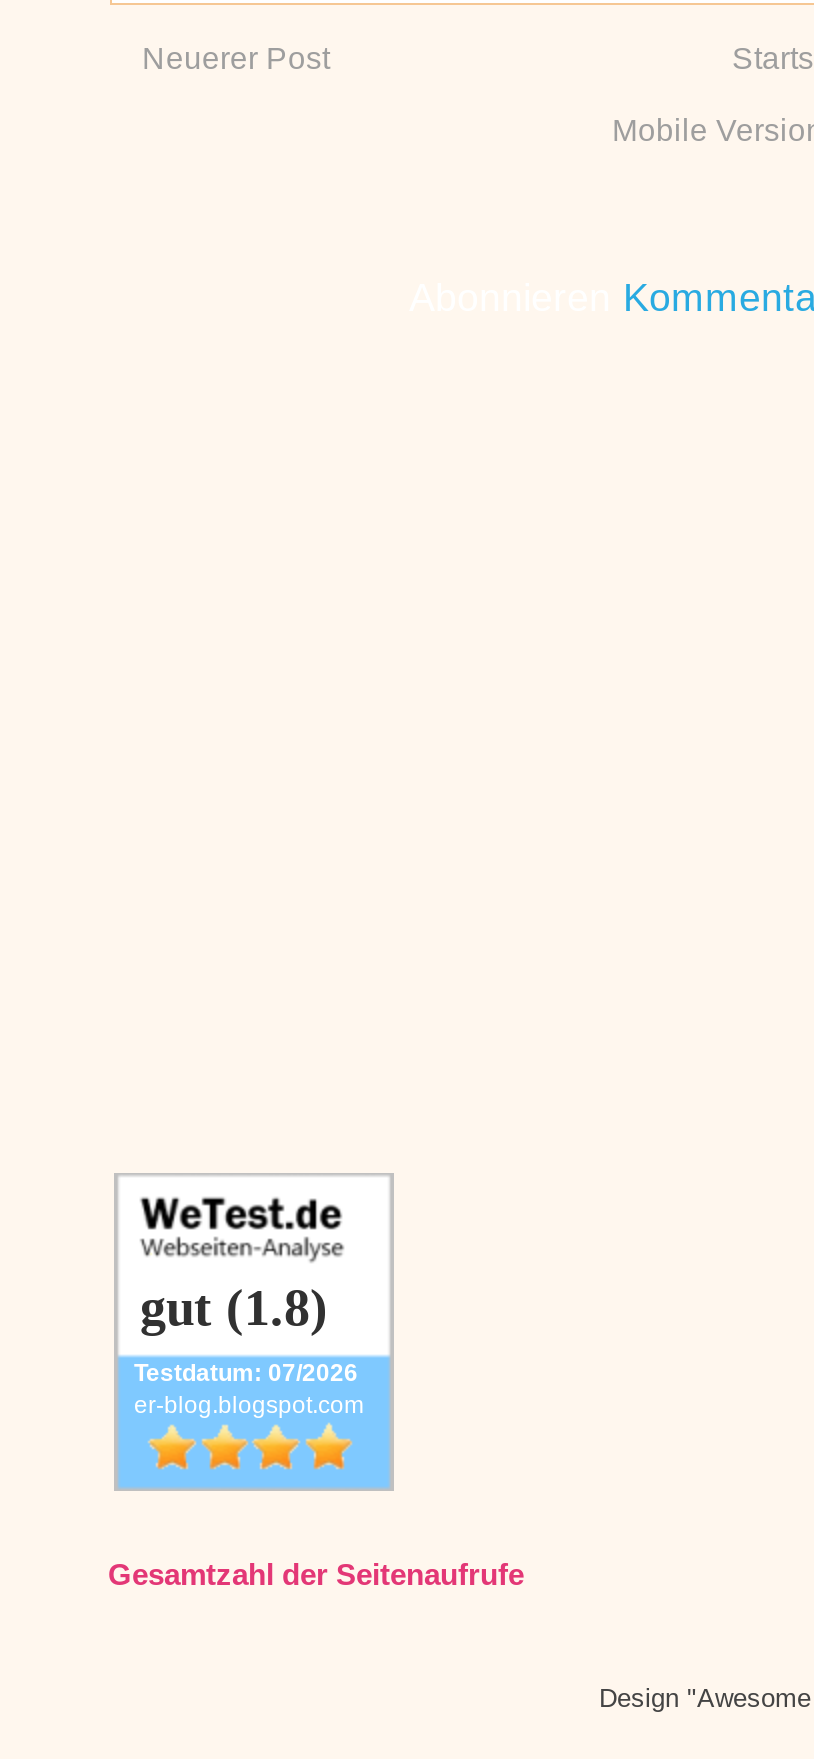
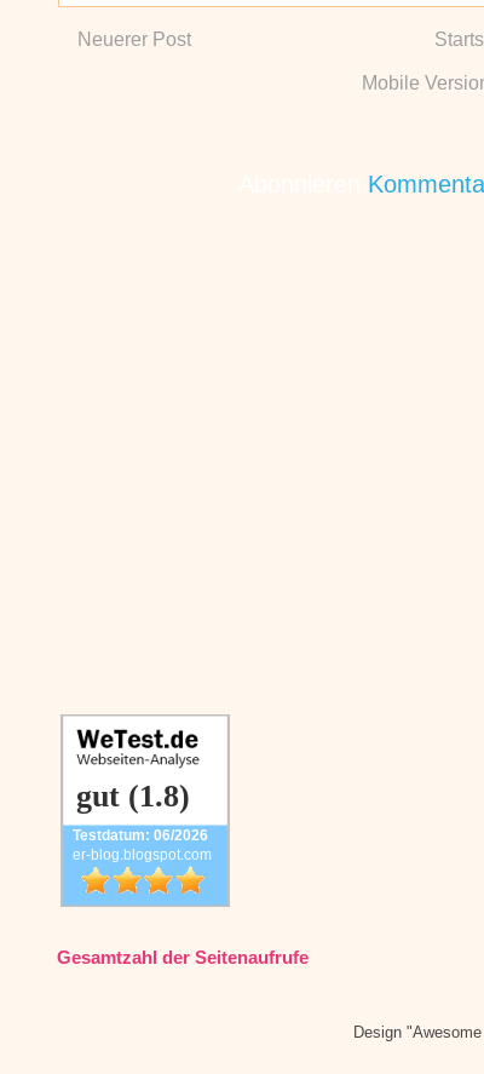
- Testdatum: 07/2026
+ Testdatum: 06/2026
